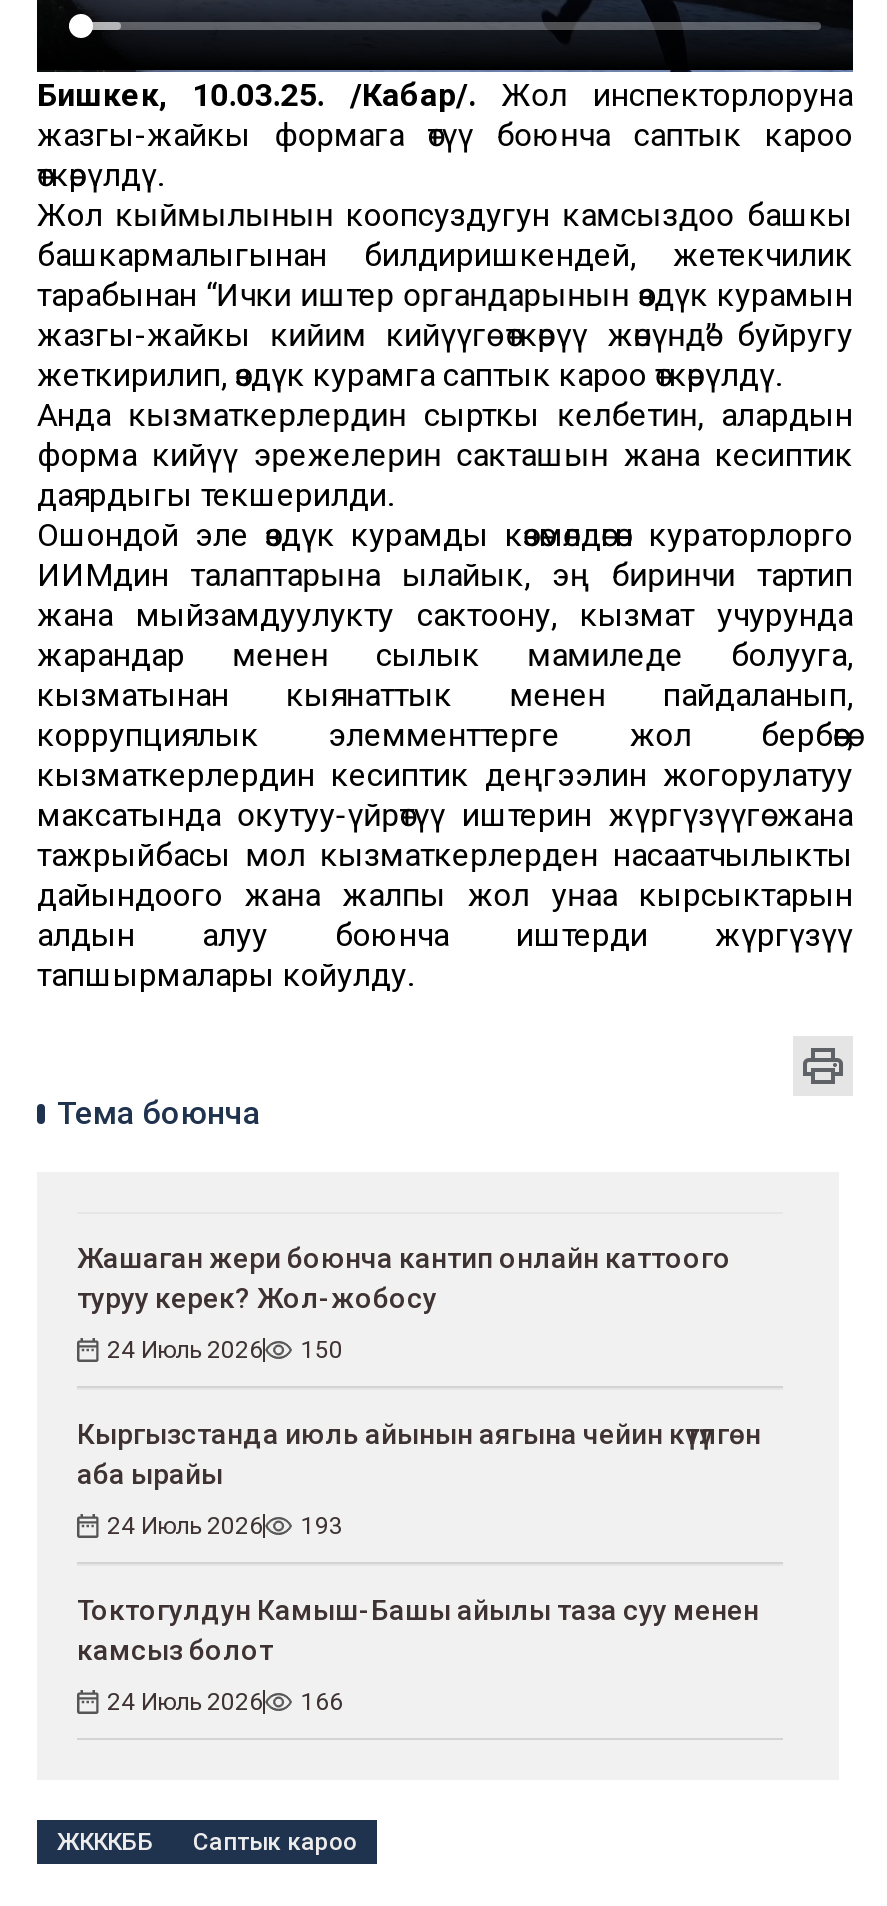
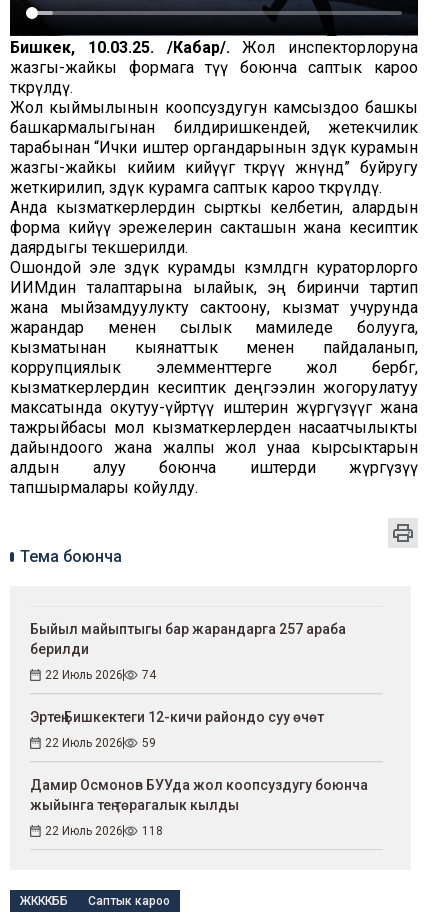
- Жашаган жери боюнча кантип онлайн каттоого
- туруу керек? Жол-жобосу
+ Быйыл майыптыгы бар жарандарга 257 араба
+ берилди

- 24 Июль 2026
- 150
+ 22 Июль 2026
+ 74

- Кыргызстанда июль айынын аягына чейин күтүлгөн
- аба ырайы
+ Эртең Бишкектеги 12-кичи райондо суу өчөт

- 24 Июль 2026
- 193
+ 22 Июль 2026
+ 59

- Токтогулдун Камыш-Башы айылы таза суу менен
- камсыз болот
+ Дамир Осмонов БУУда жол коопсуздугу боюнча
+ жыйынга тең төрагалык кылды

- 24 Июль 2026
- 166
+ 22 Июль 2026
+ 118
